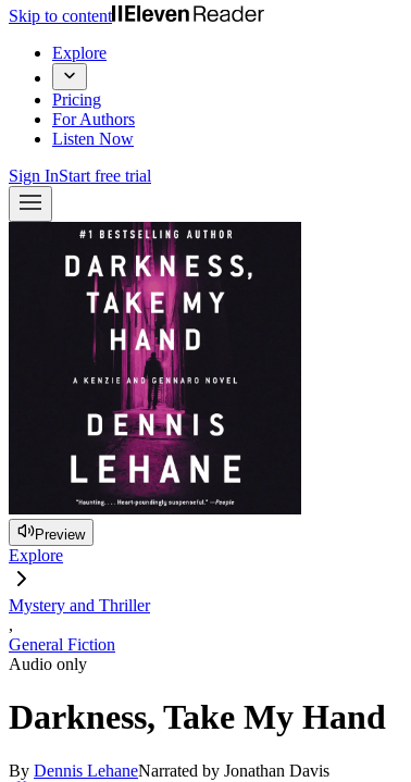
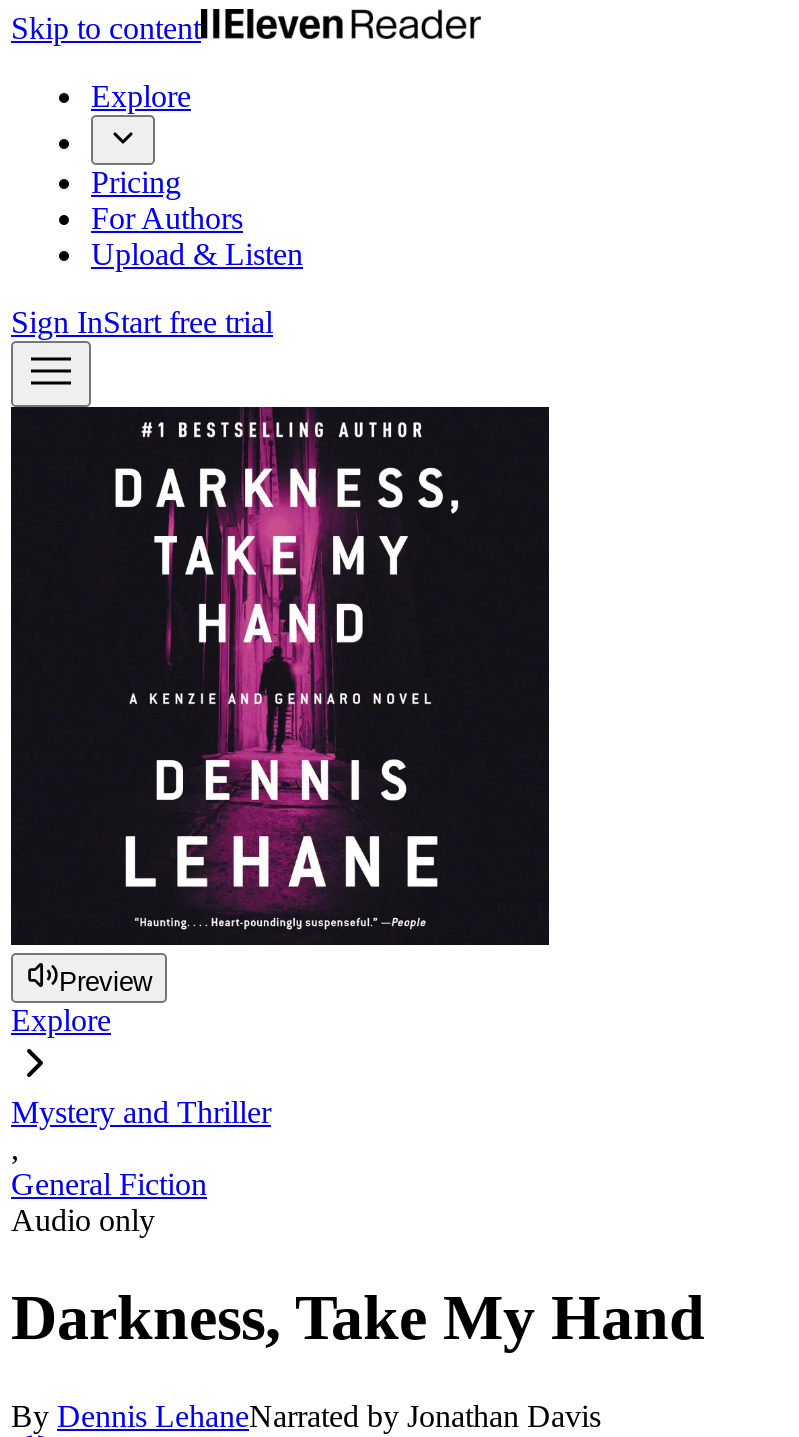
- Listen Now
+ Upload & Listen
